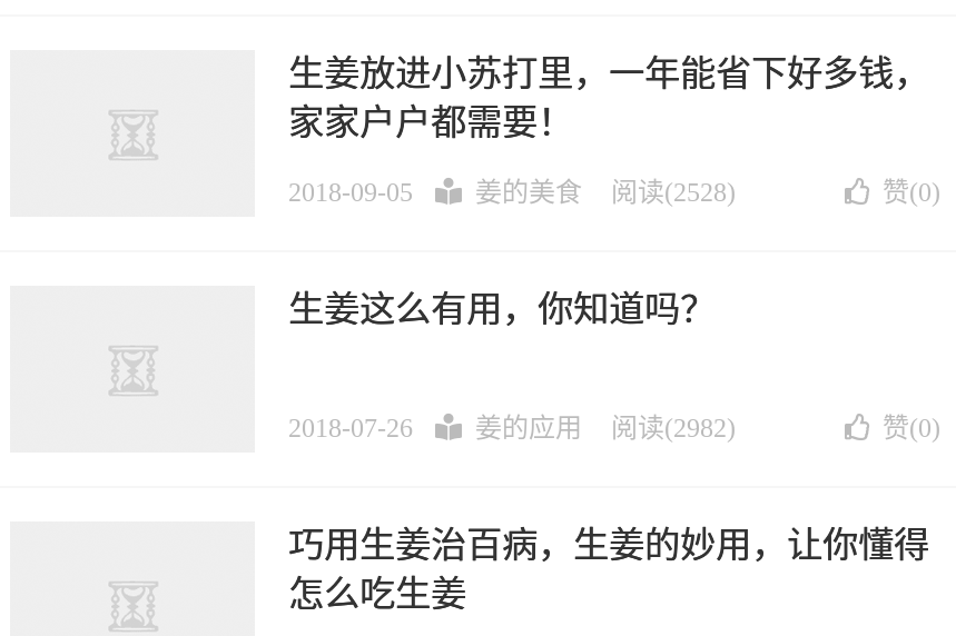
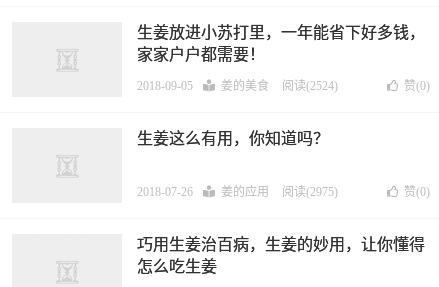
- 2018-09-05 姜的美食 阅读(2528)
+ 2018-09-05 姜的美食 阅读(2524)

- 2018-07-26 姜的应用 阅读(2982)
+ 2018-07-26 姜的应用 阅读(2975)
